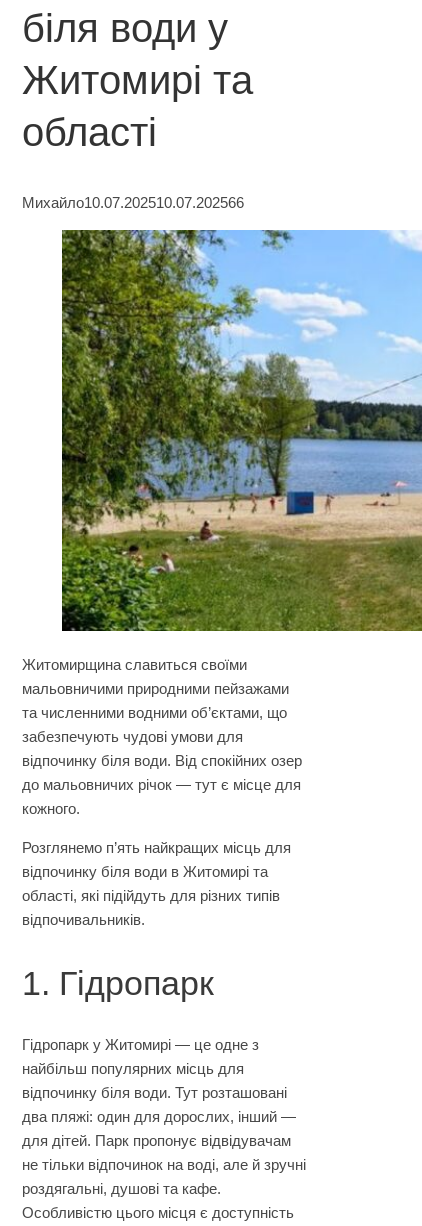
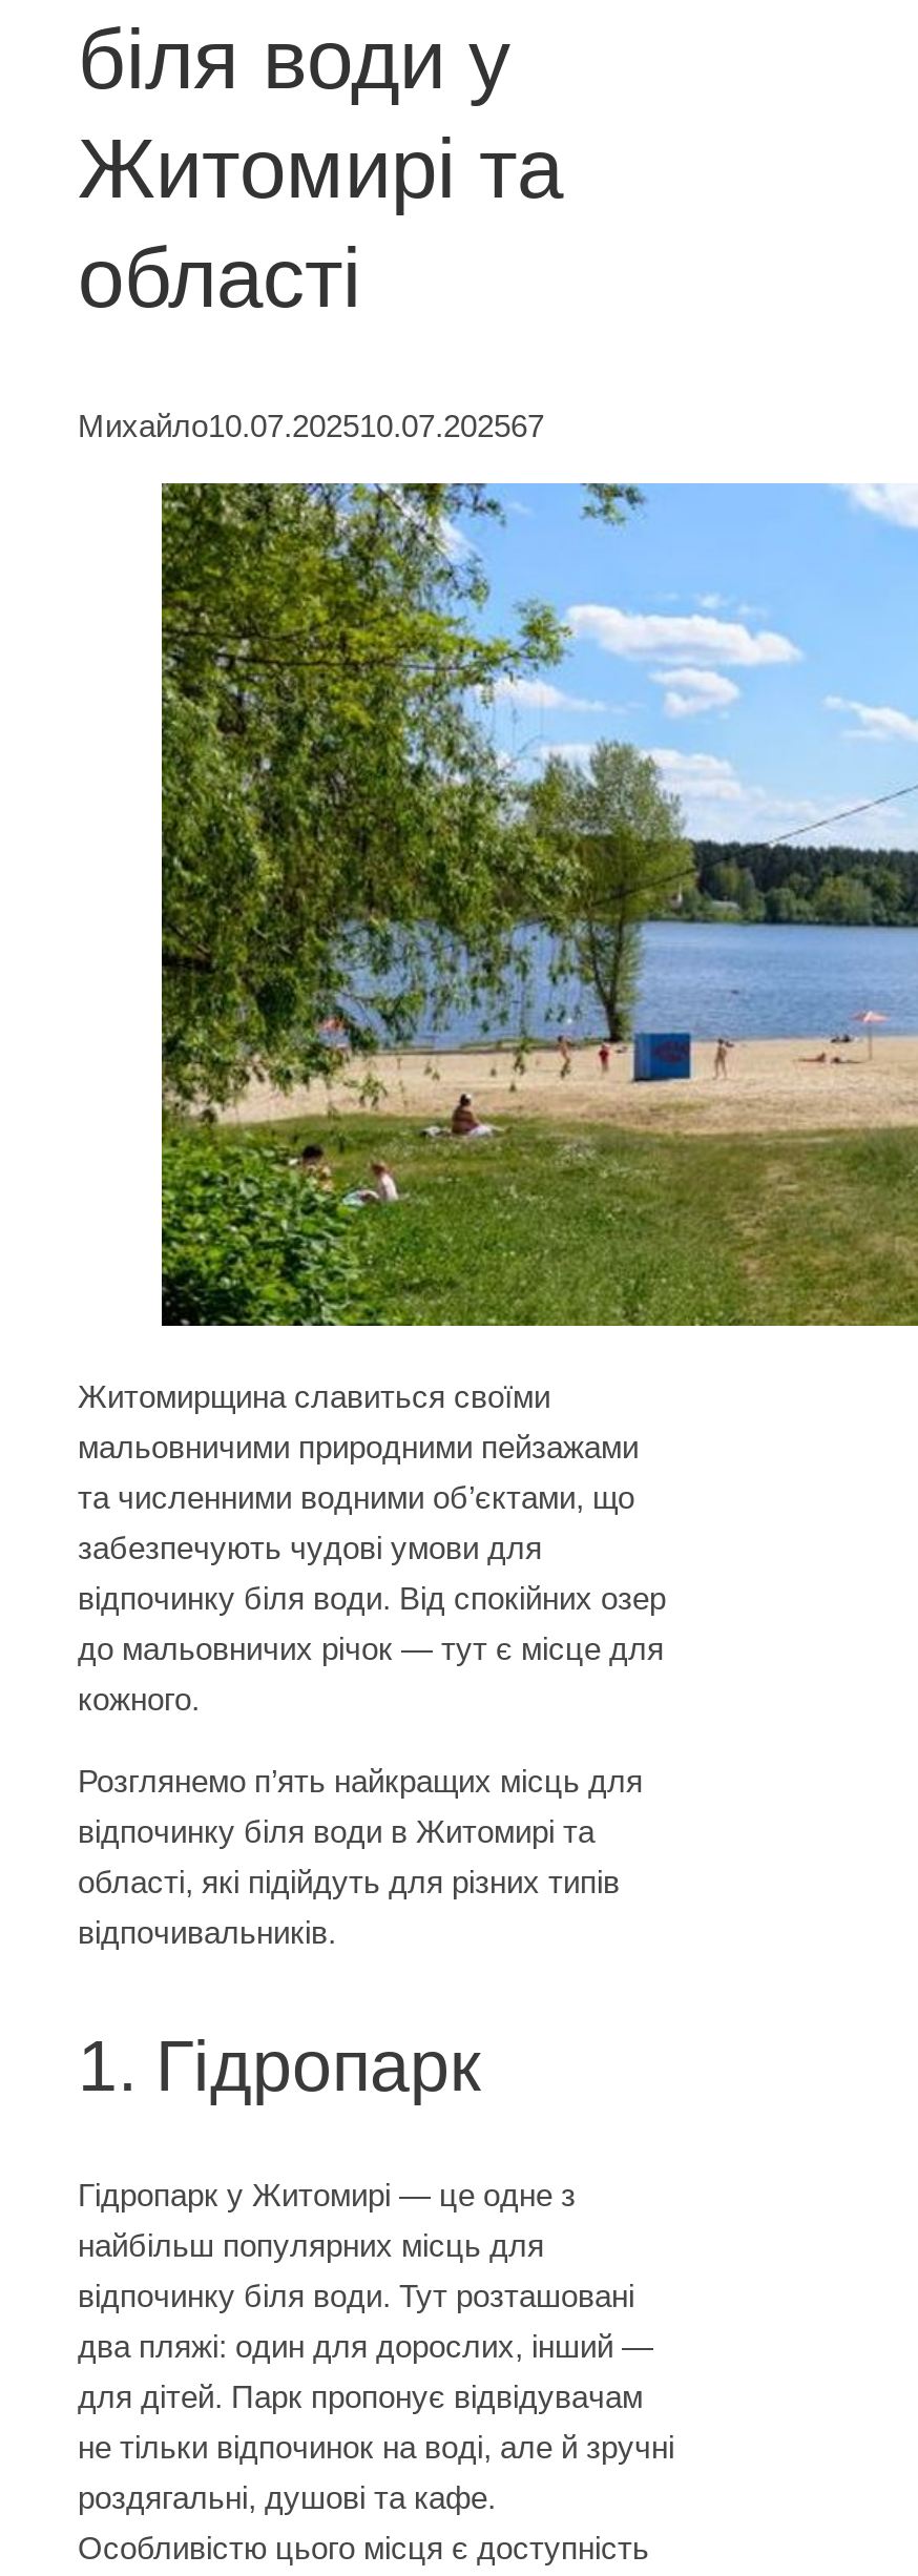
- Михайло10.07.202510.07.202566
+ Михайло10.07.202510.07.202567
